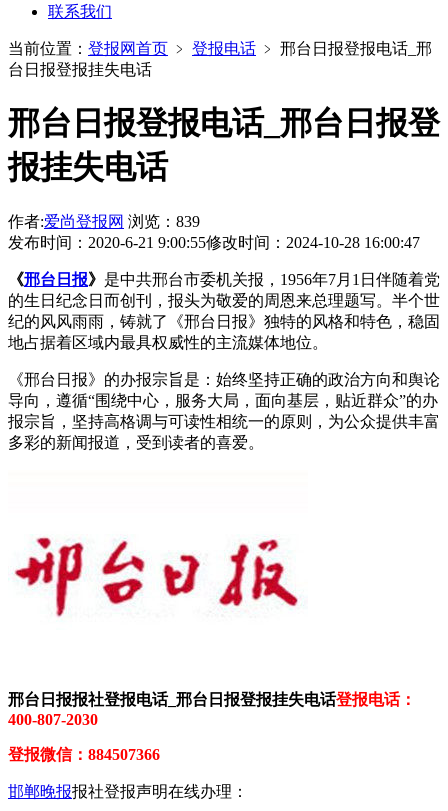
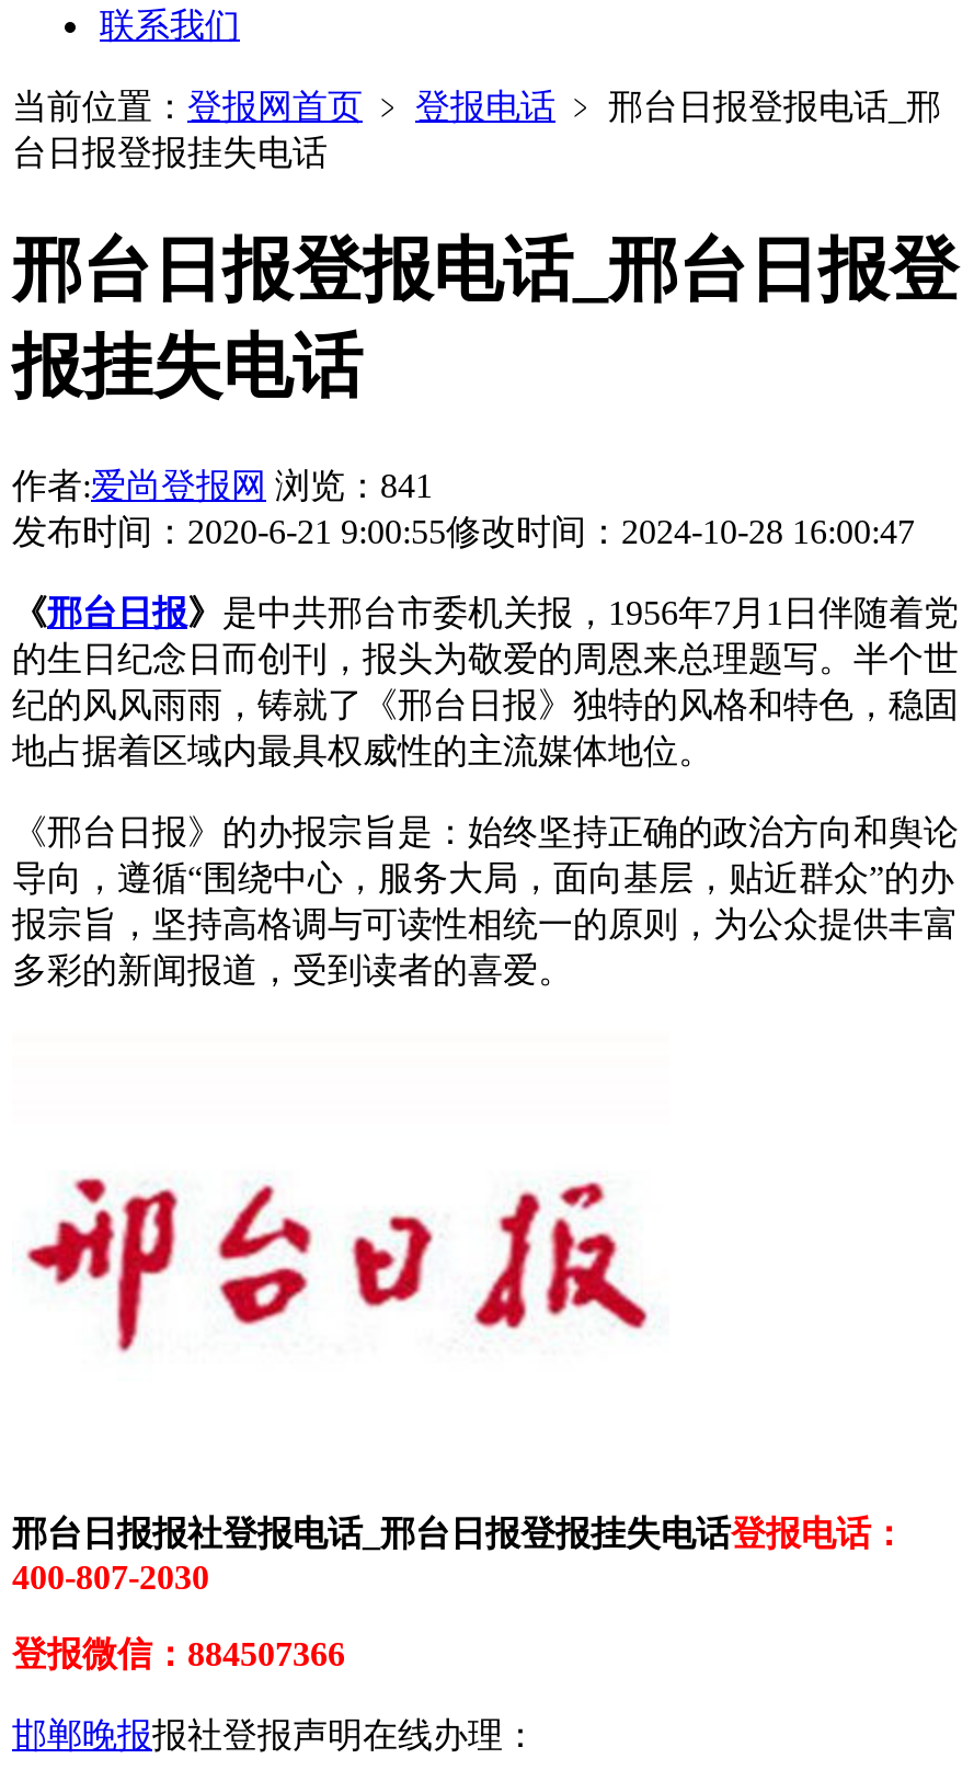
- 作者:爱尚登报网 浏览：839
+ 作者:爱尚登报网 浏览：841
